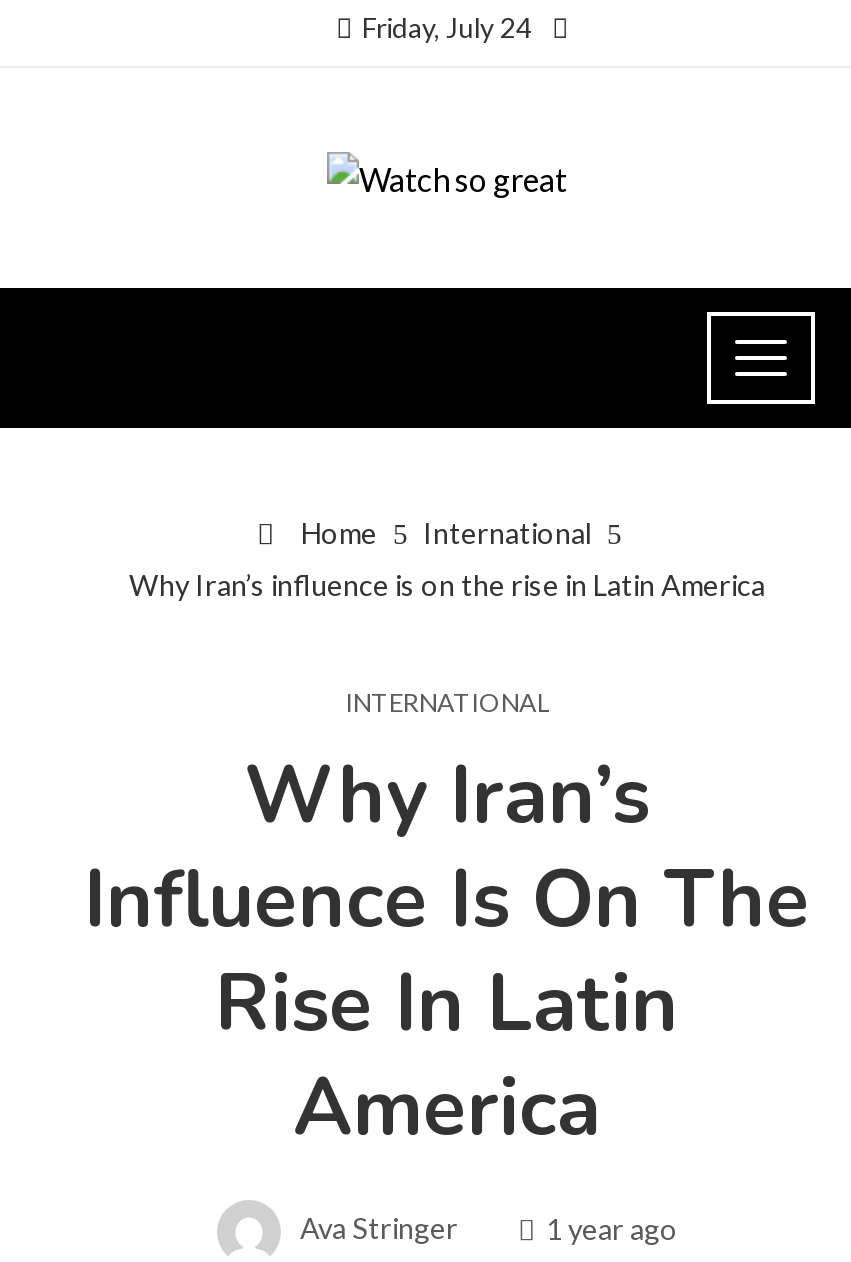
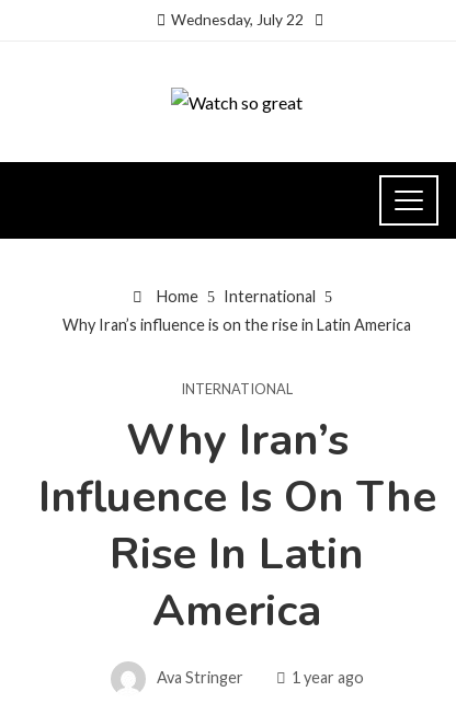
- Friday, July 24
+ Wednesday, July 22
